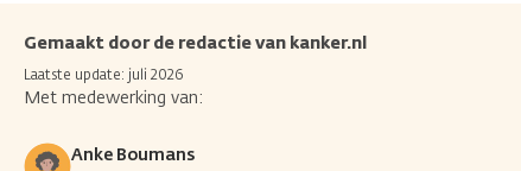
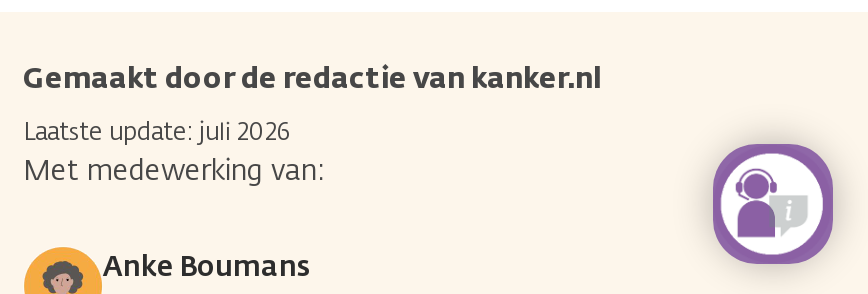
+ [image]
